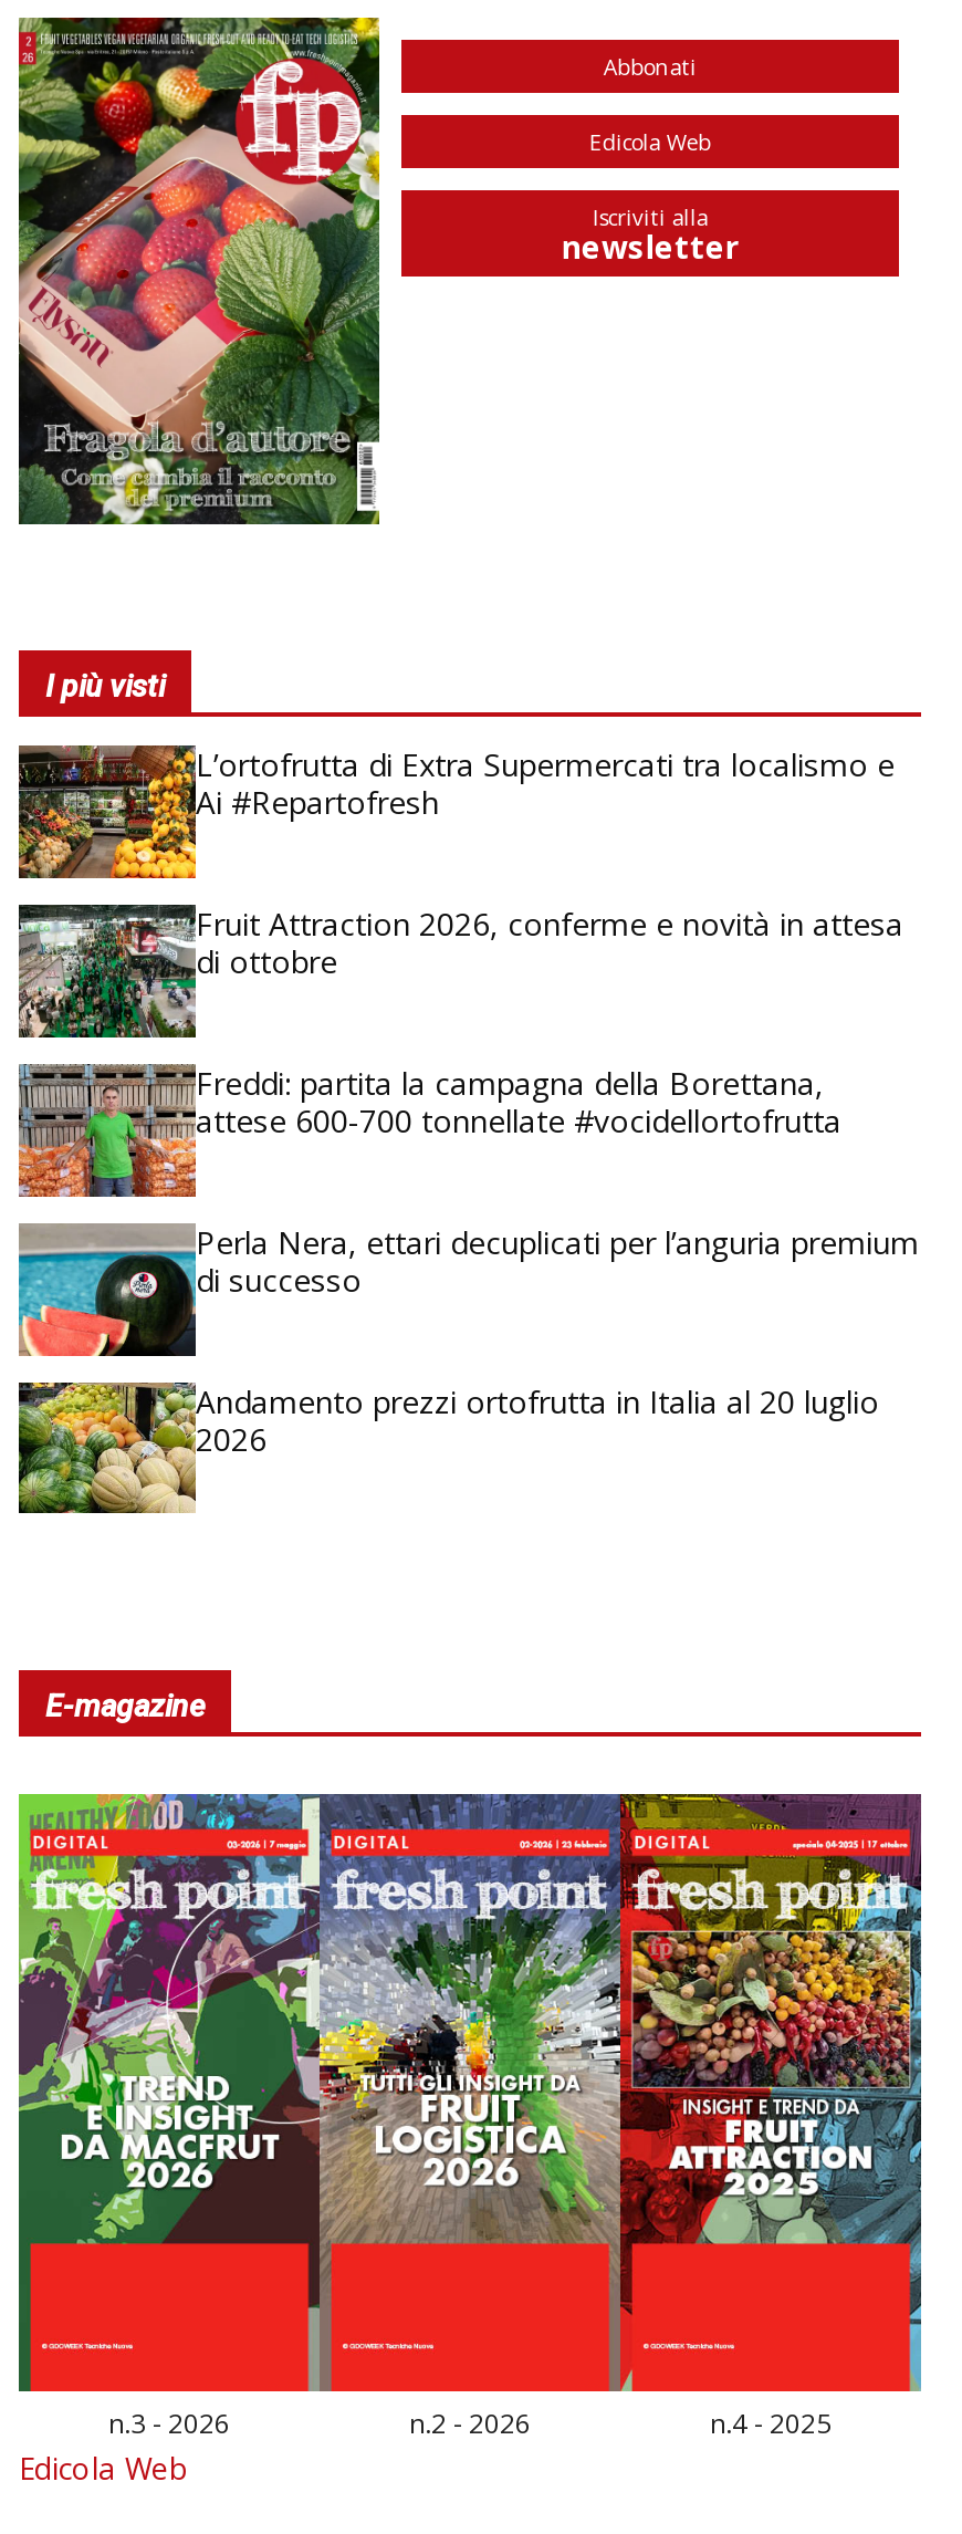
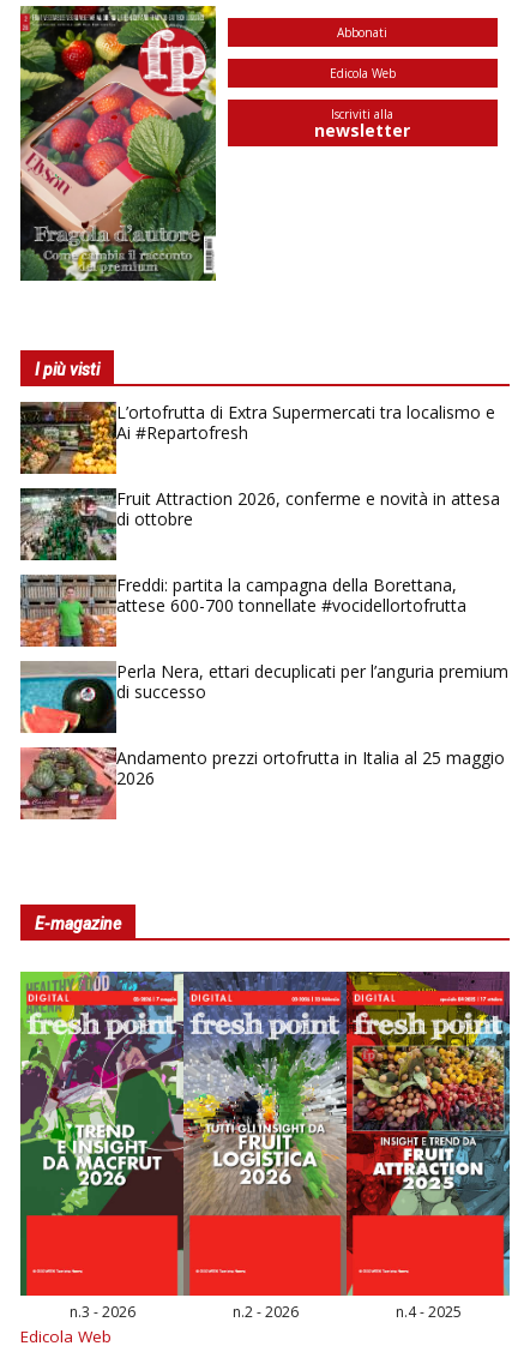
- [image]
- Andamento prezzi ortofrutta in Italia al 20 luglio
+ [image]
+ Andamento prezzi ortofrutta in Italia al 25 maggio
